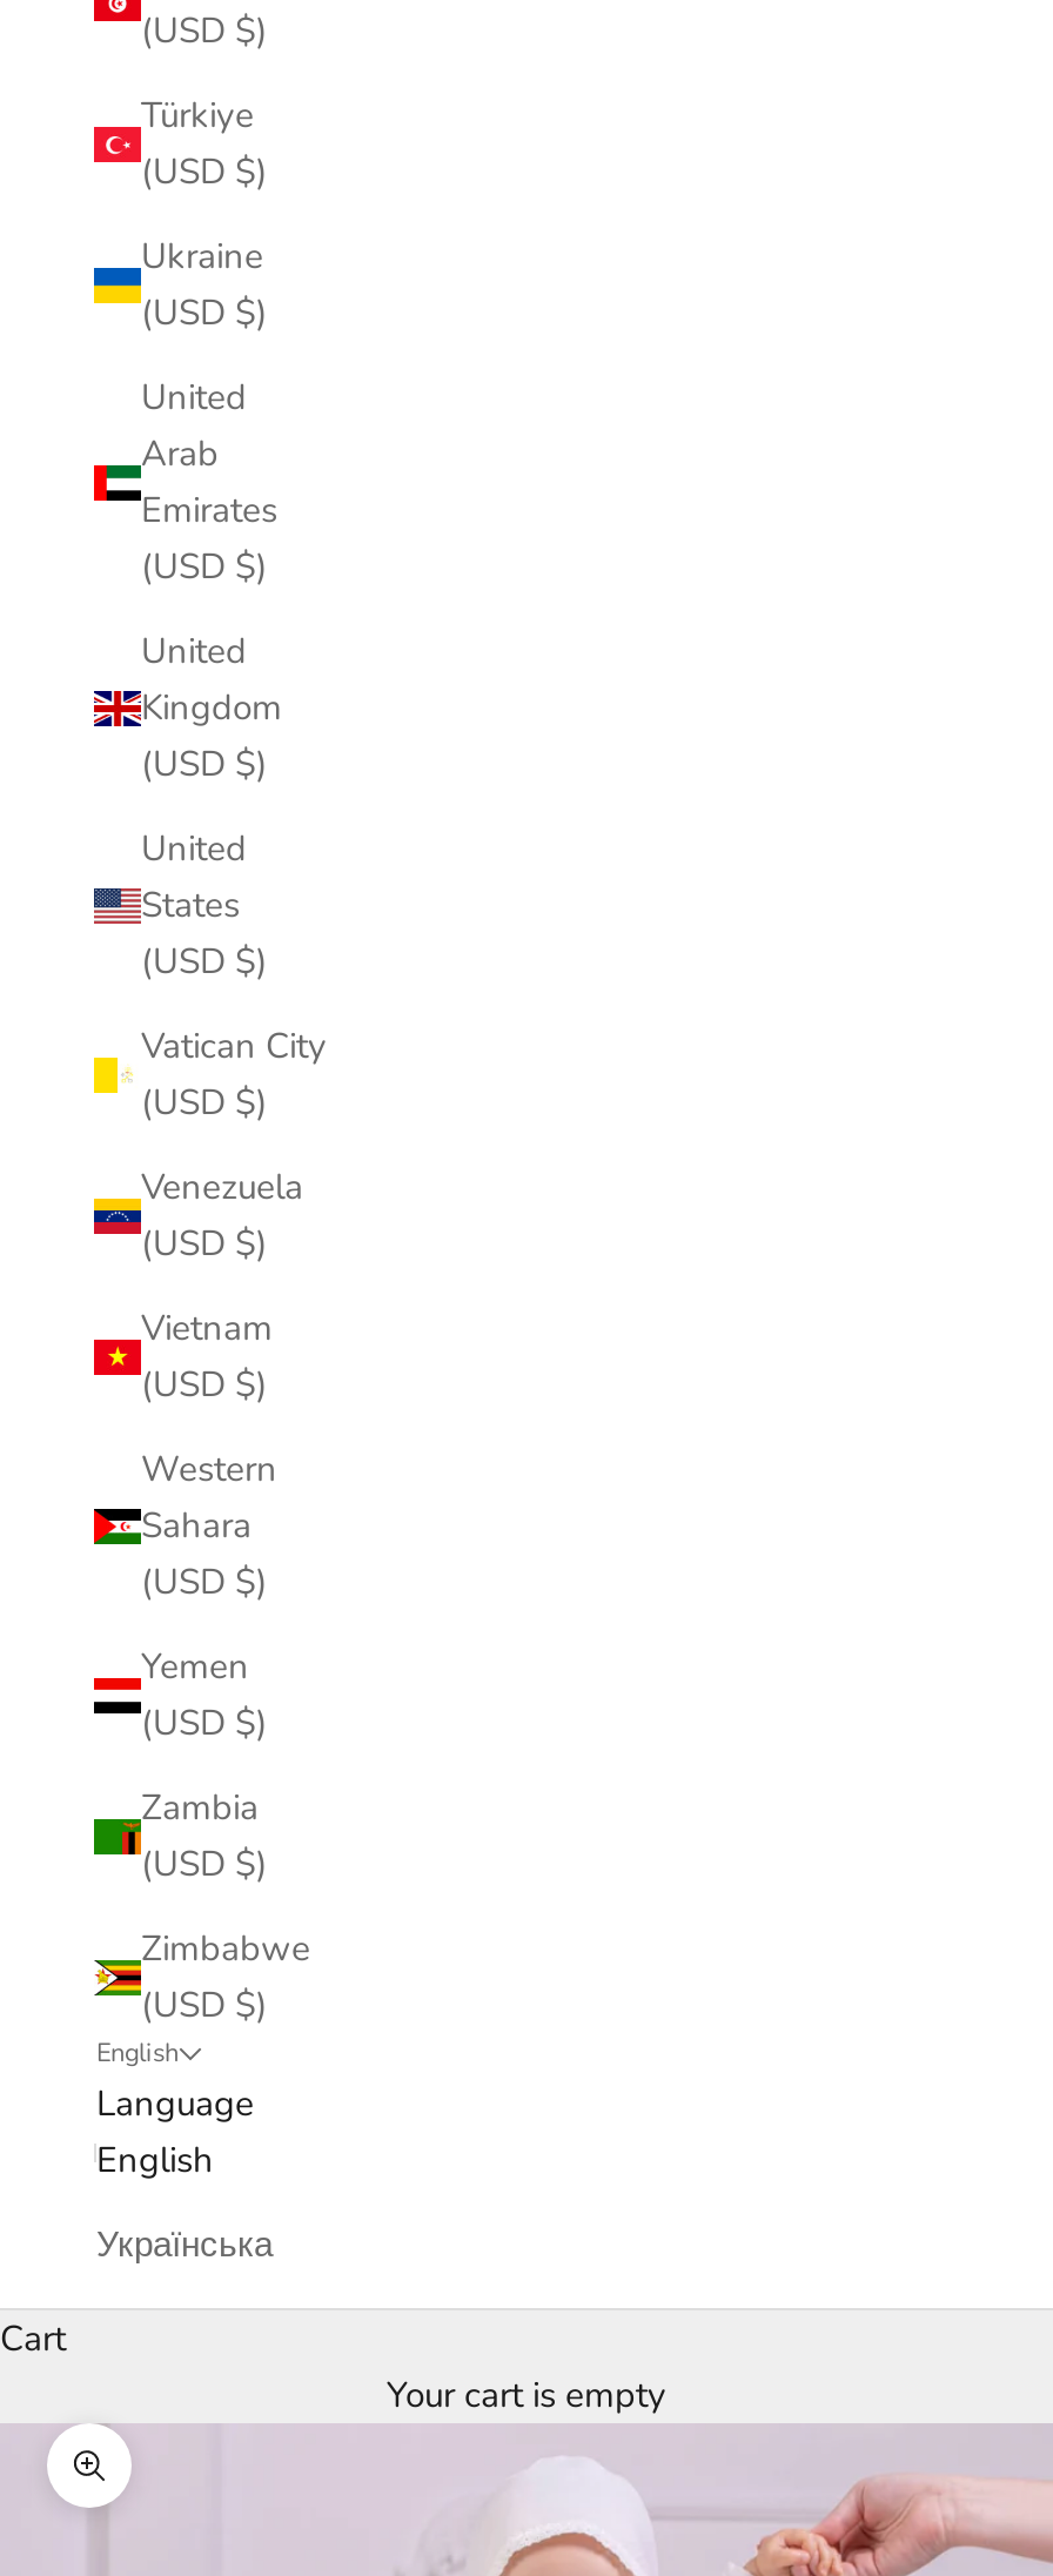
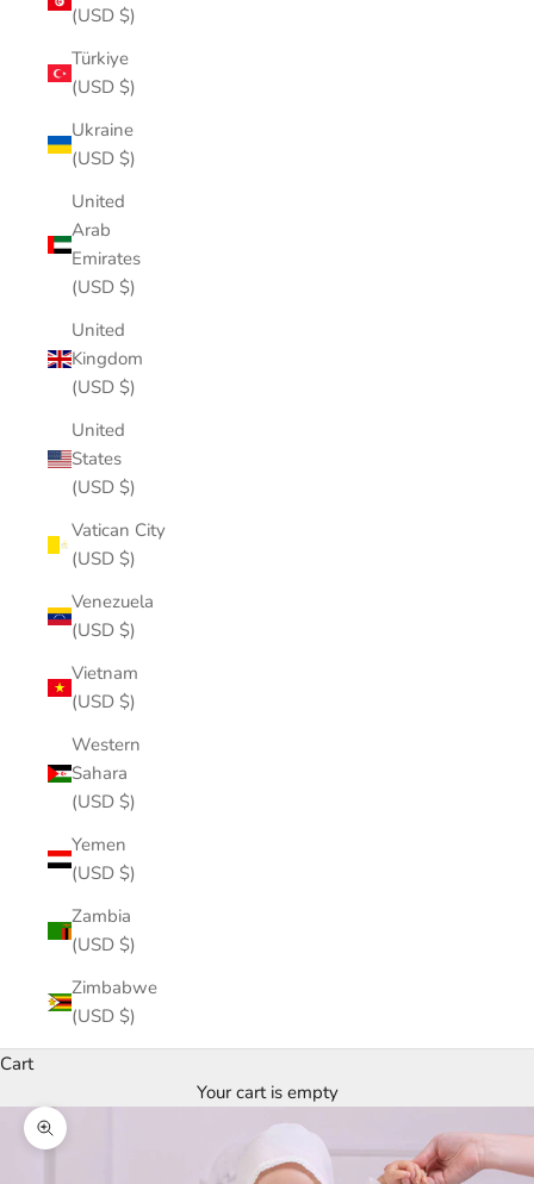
- English
- Language
- English
- Українська
